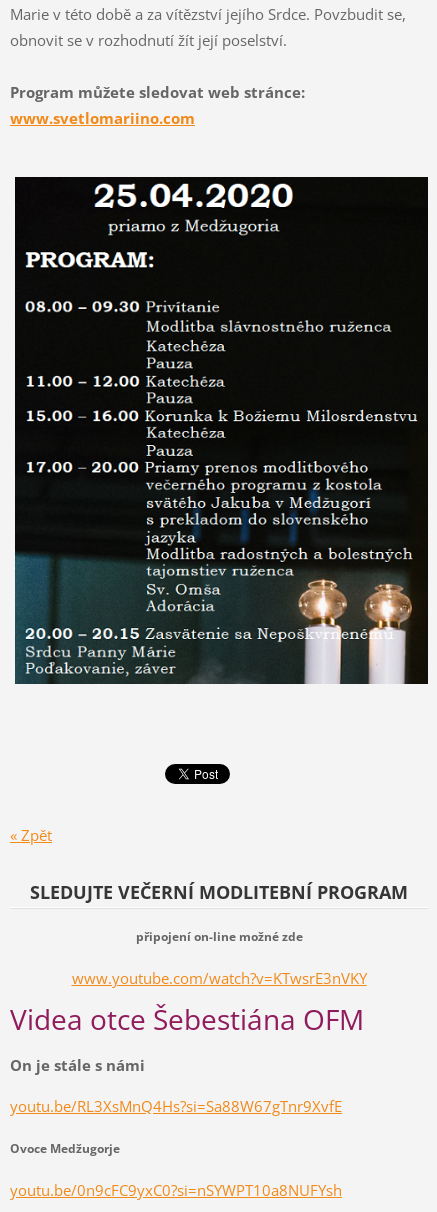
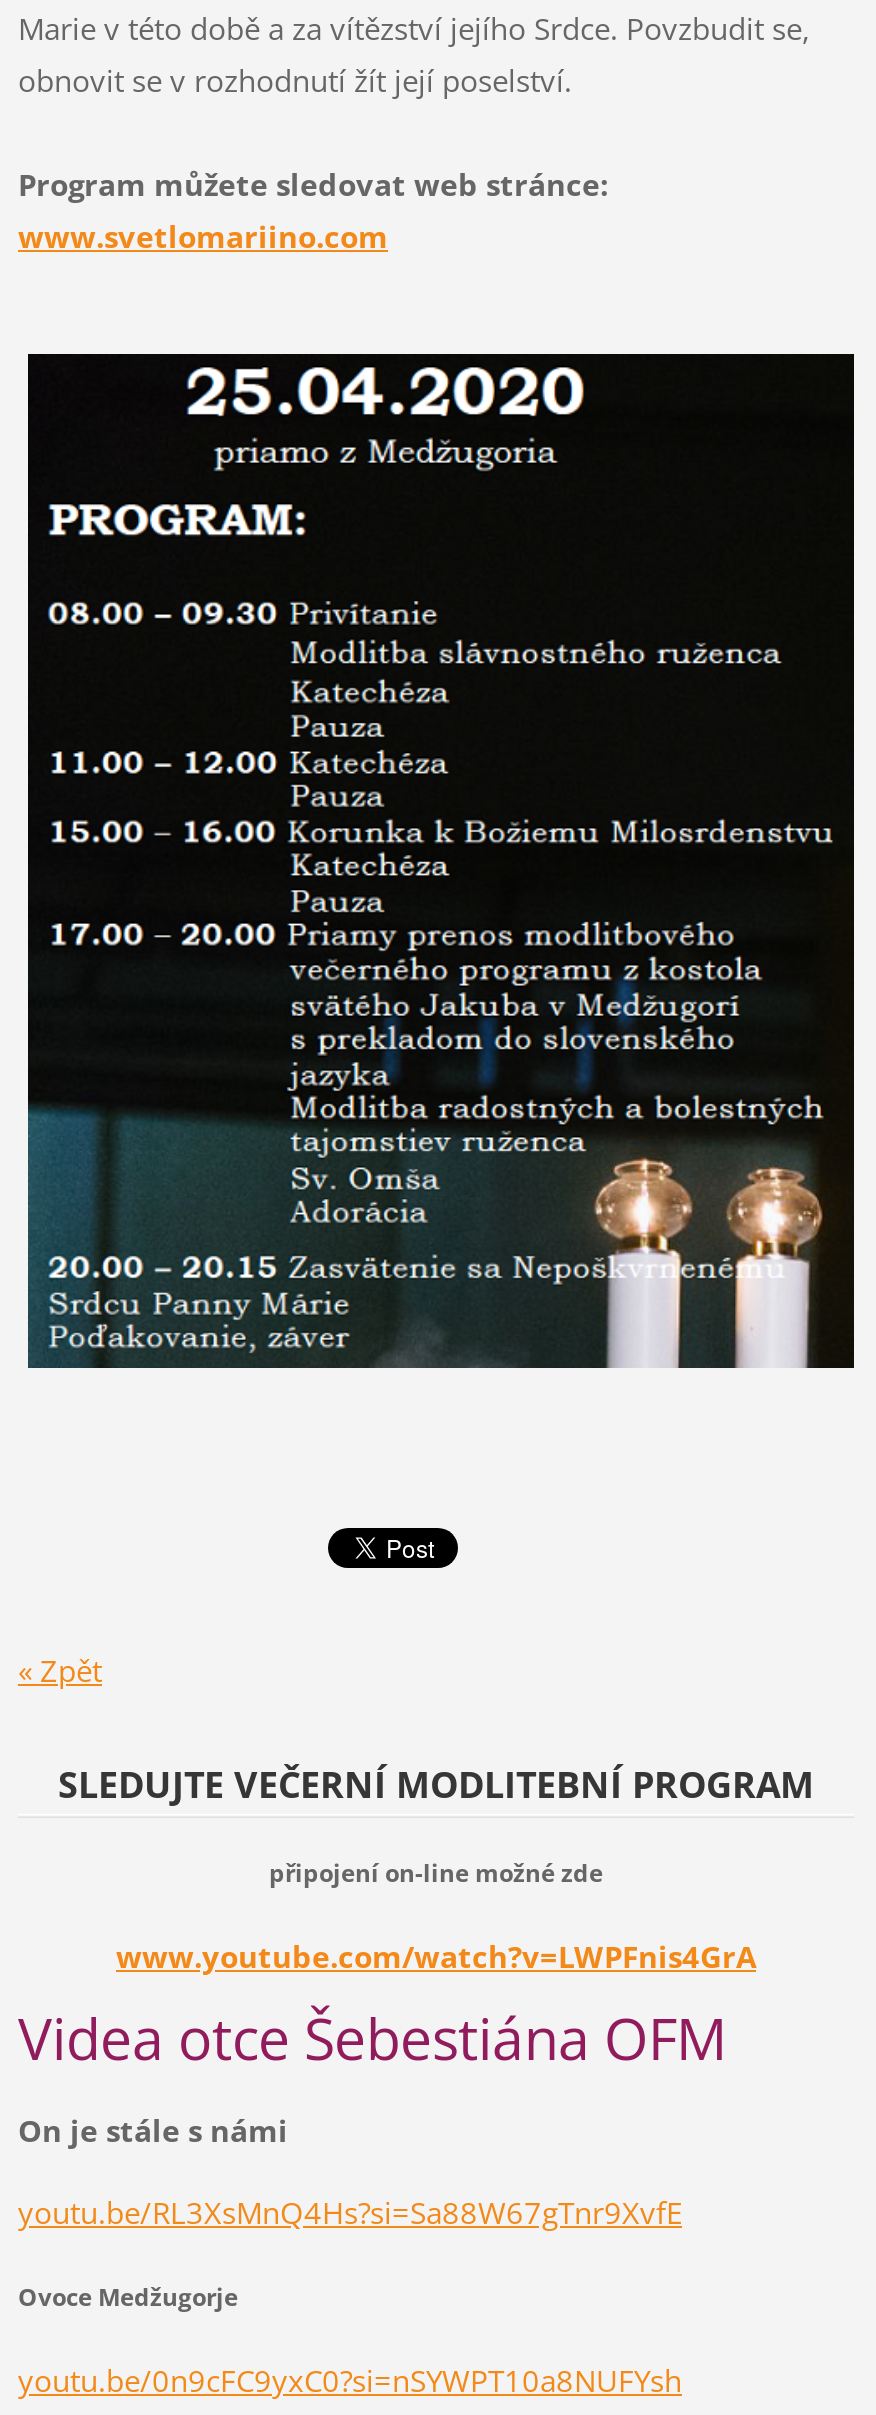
- www.youtube.com/watch?v=KTwsrE3nVKY
+ www.youtube.com/watch?v=LWPFnis4GrA
